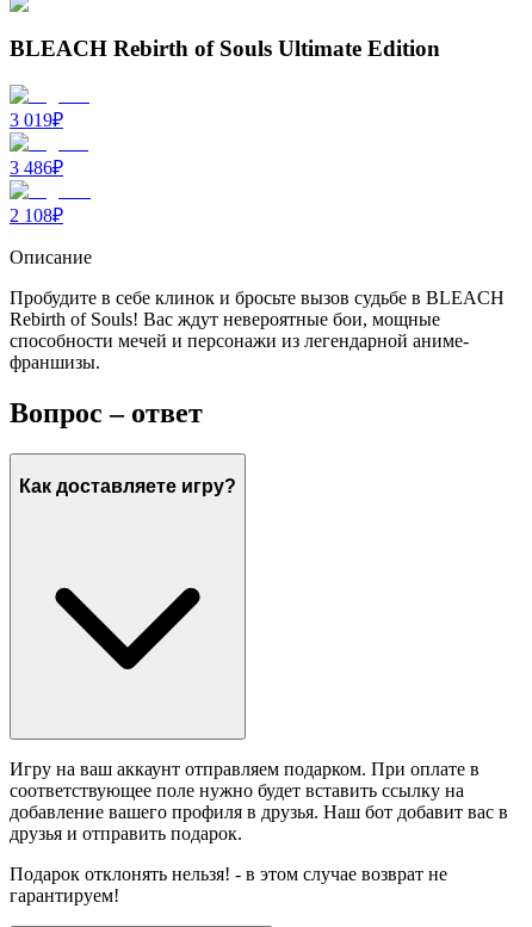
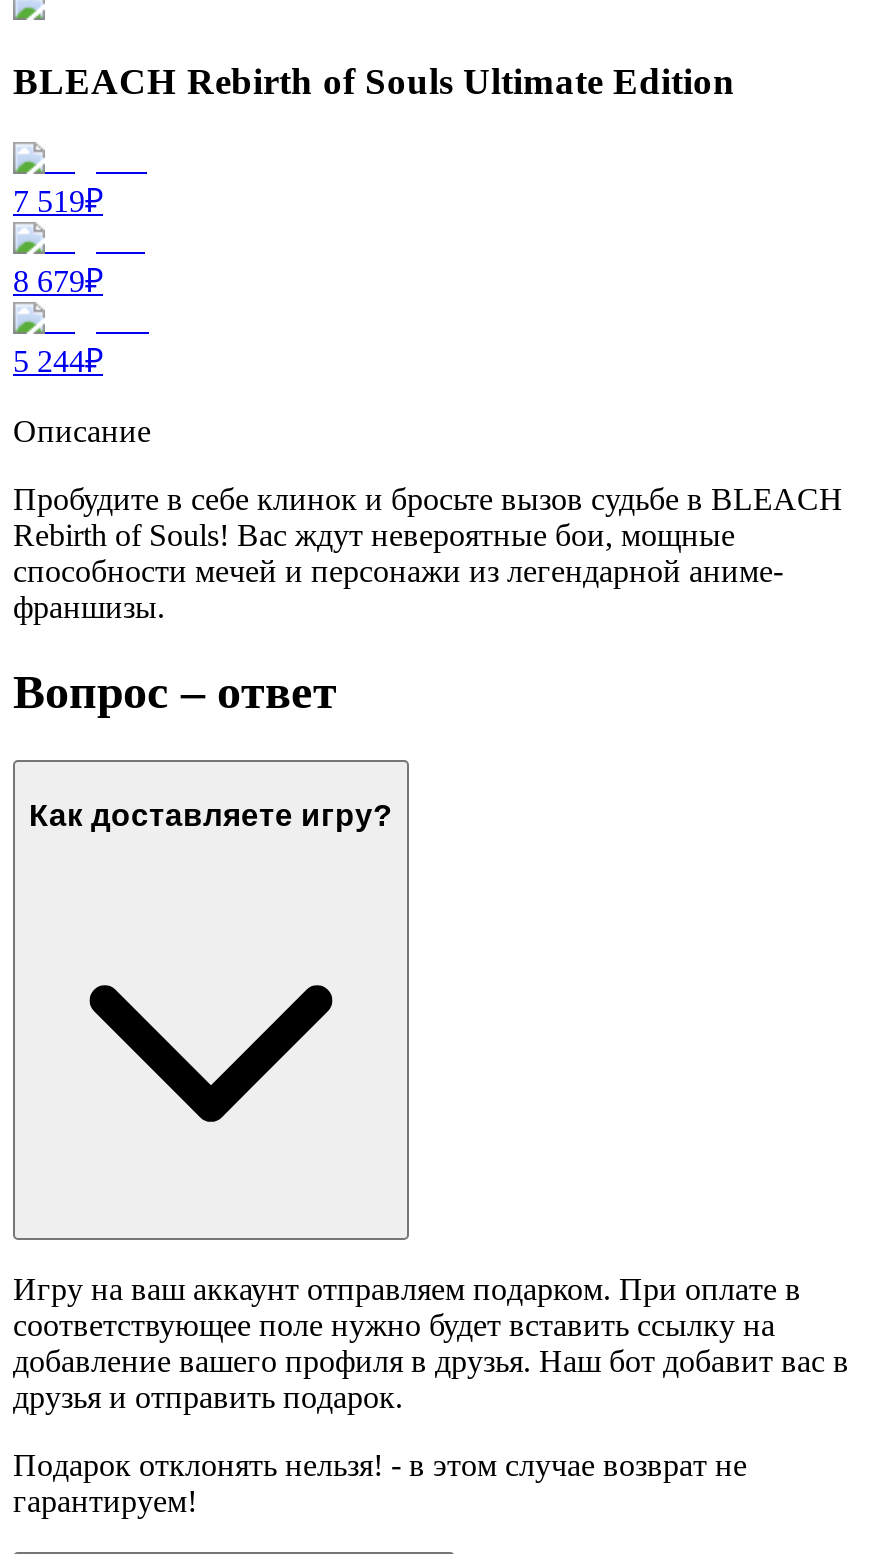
- 3 019₽
+ 7 519₽

- 3 486₽
+ 8 679₽

- 2 108₽
+ 5 244₽
